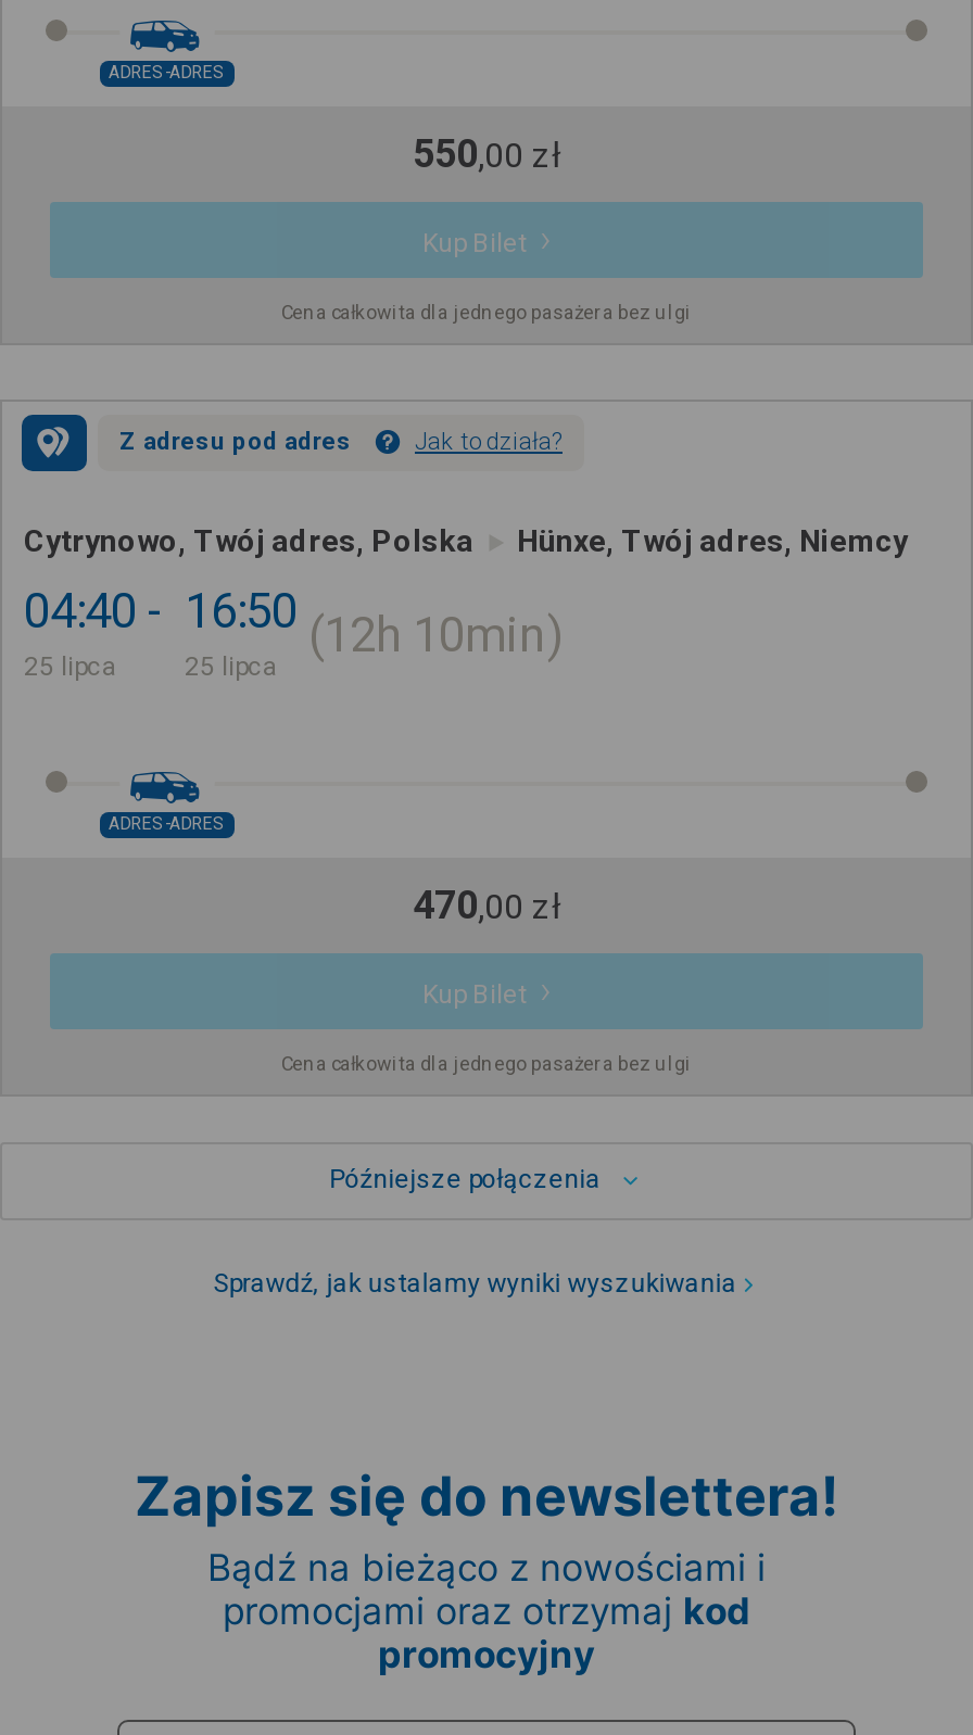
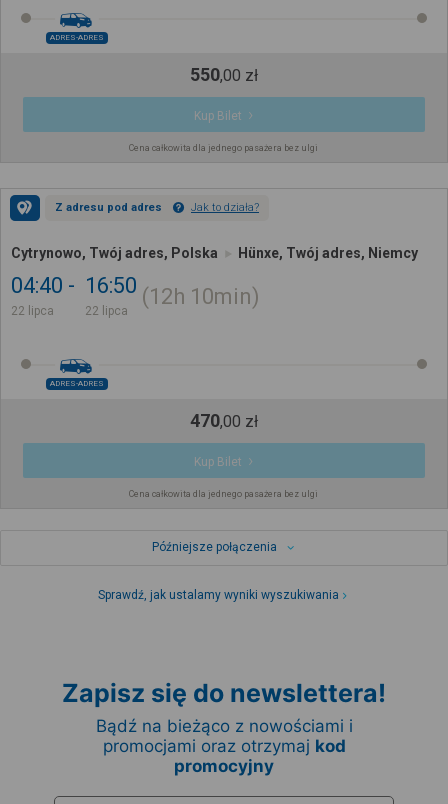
- 25 lipca
+ 22 lipca

- 25 lipca
+ 22 lipca
